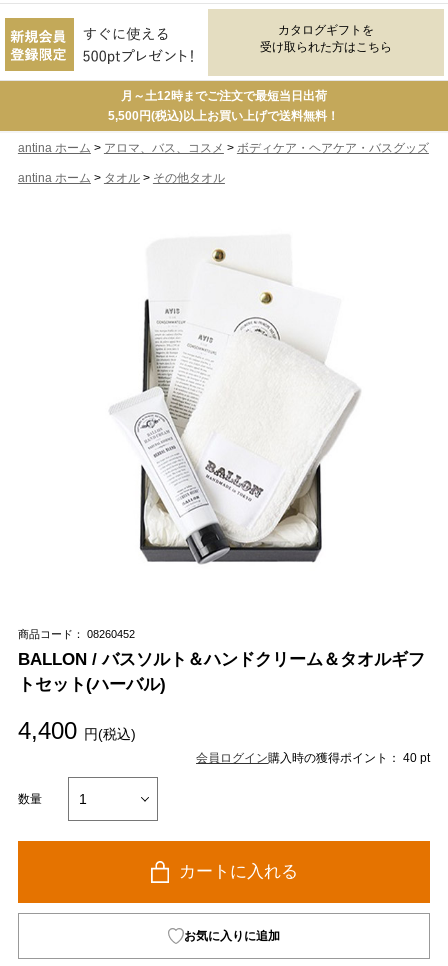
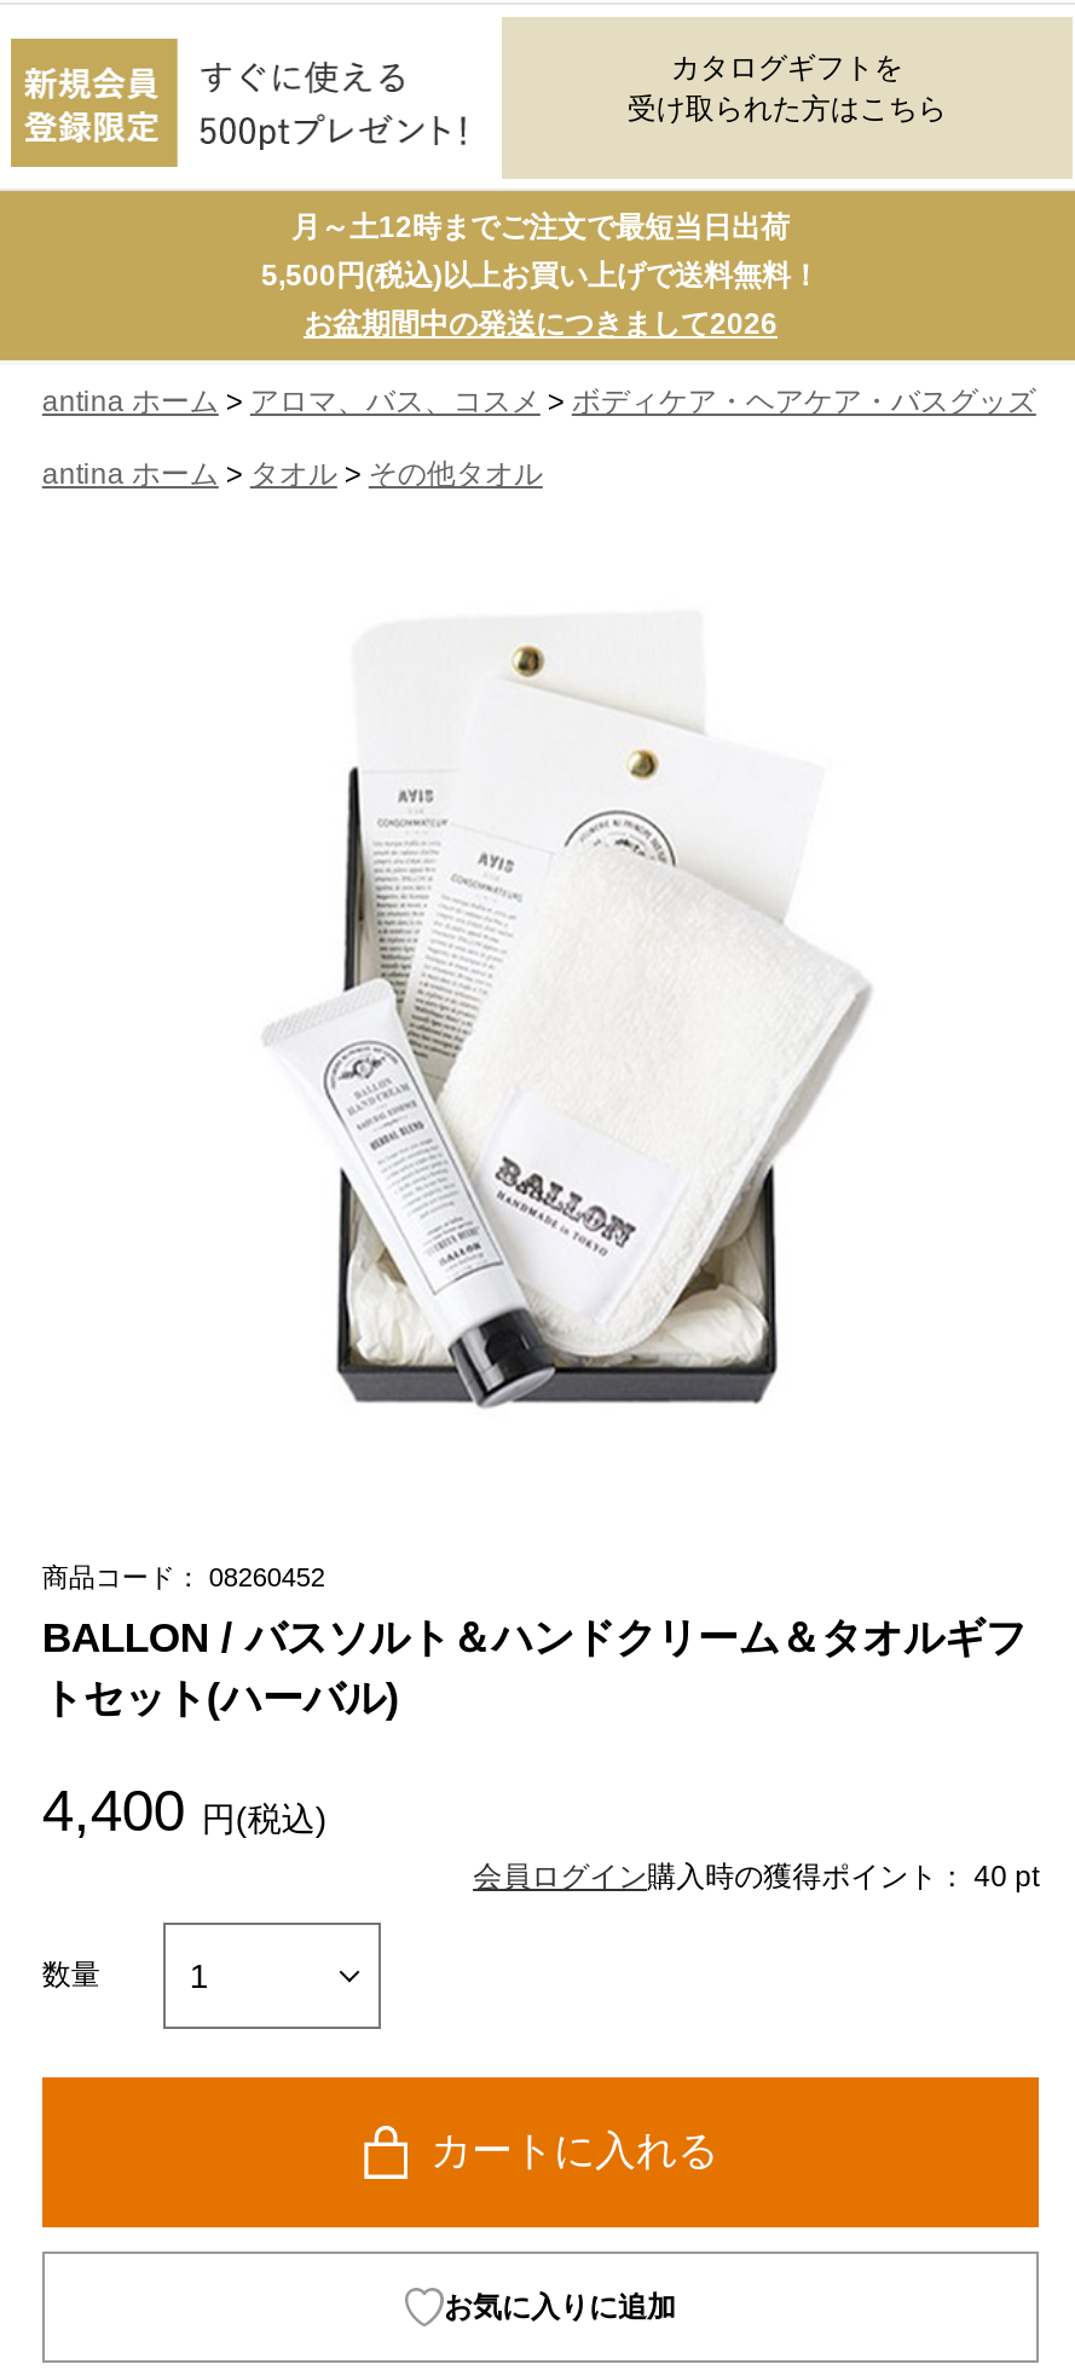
+ お盆期間中の発送につきまして2026
